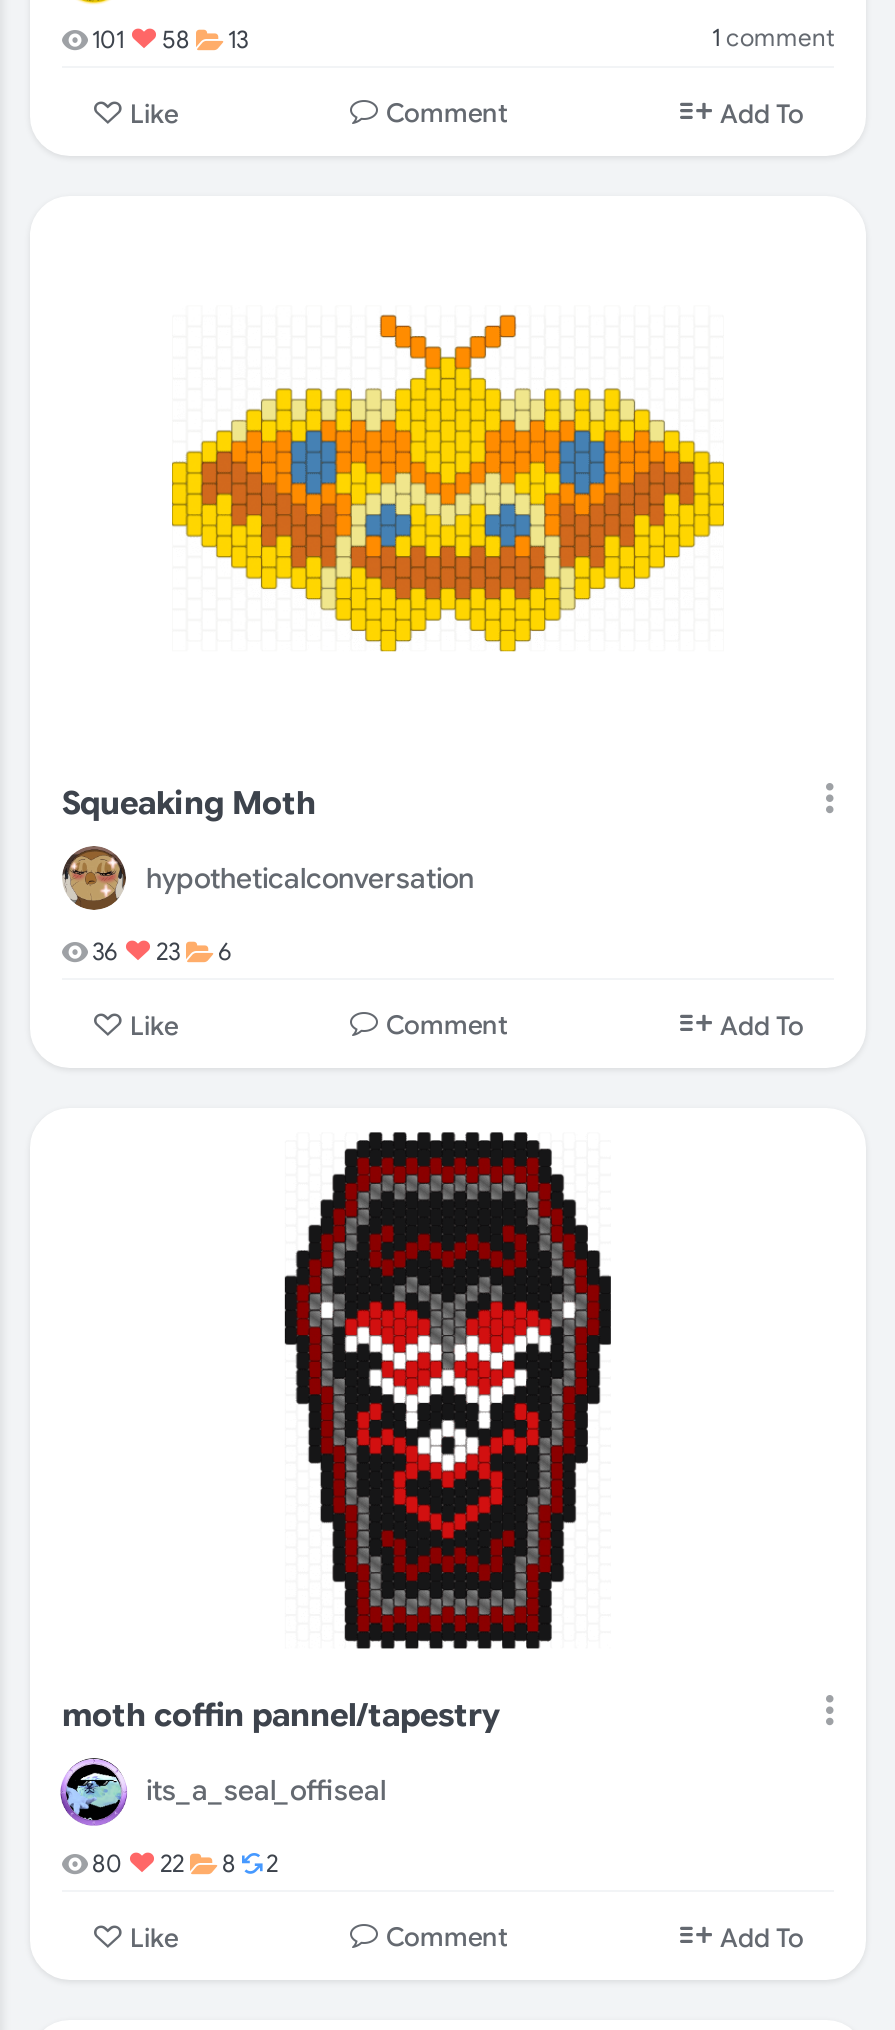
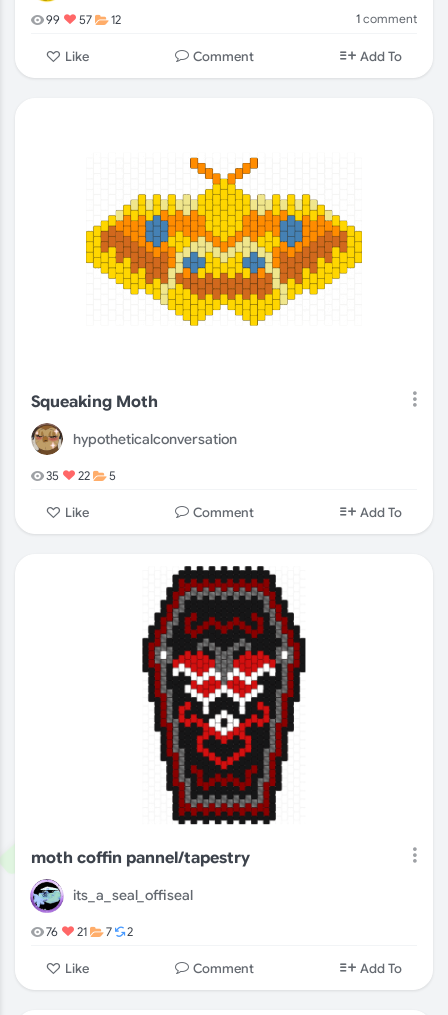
- 101
+ 99

- 58
+ 57

- 13
+ 12

- 36
+ 35

- 23
+ 22

- 6
+ 5

- 80
+ 76

- 22
+ 21

- 8
+ 7
